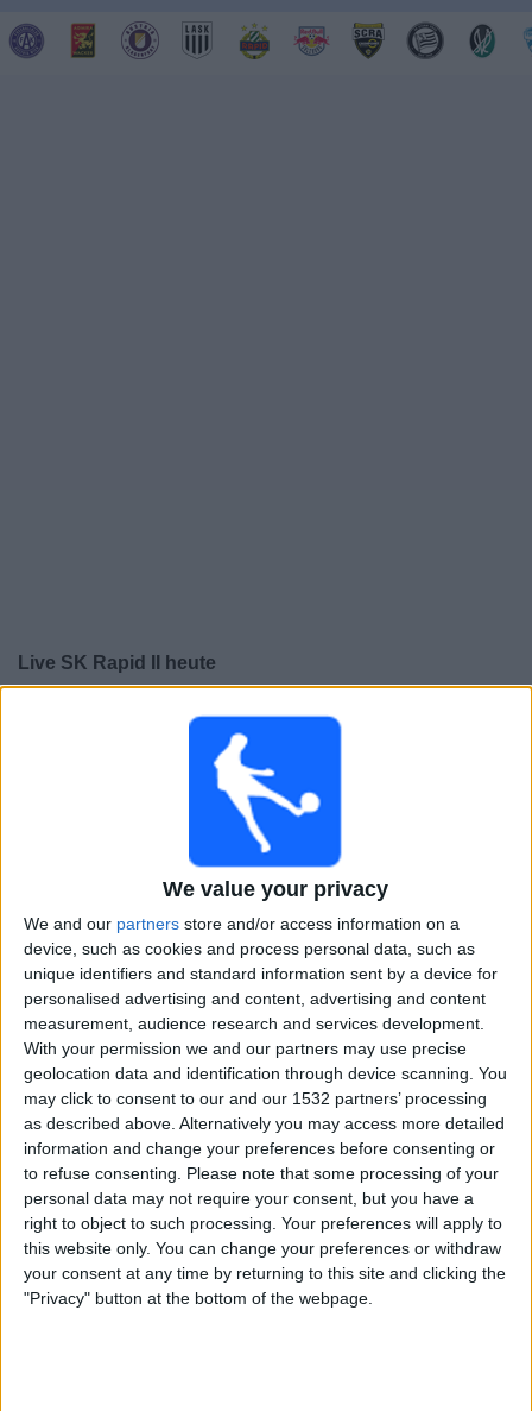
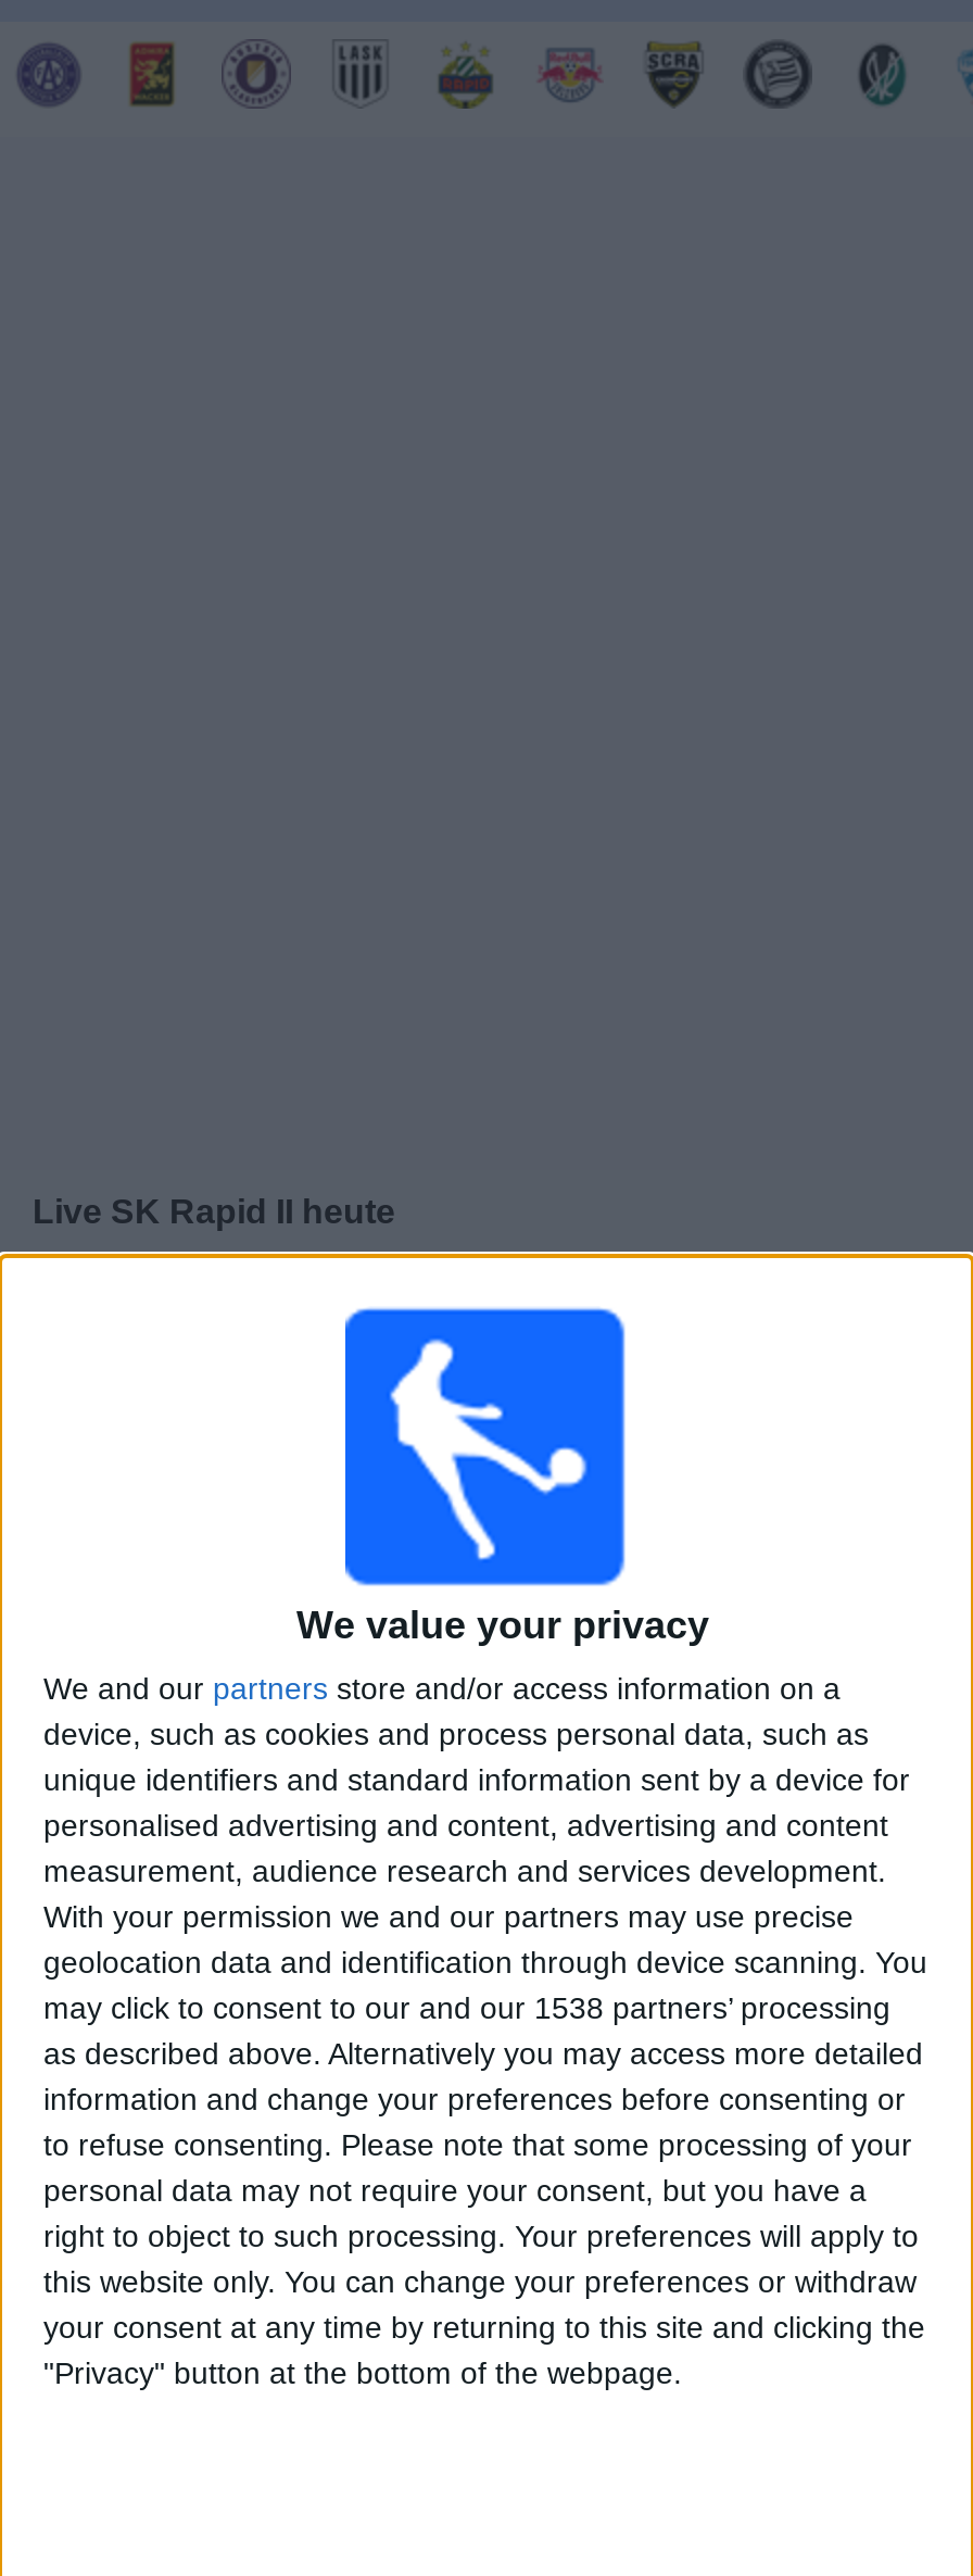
- may click to consent to our and our 1532 partners’ processing
+ may click to consent to our and our 1538 partners’ processing
